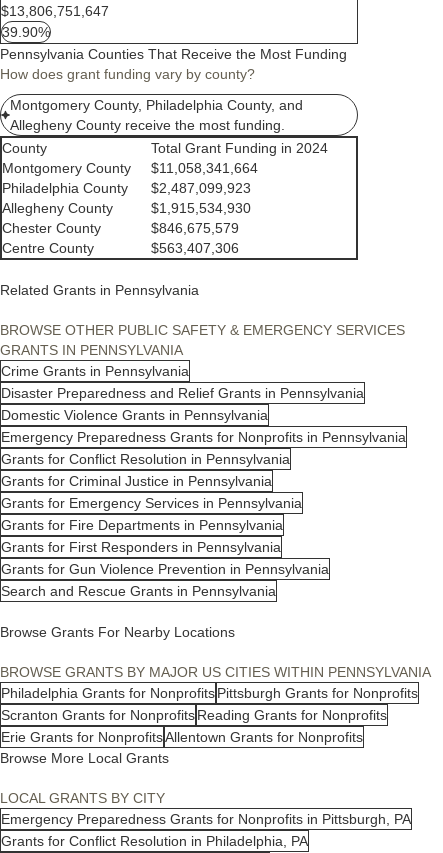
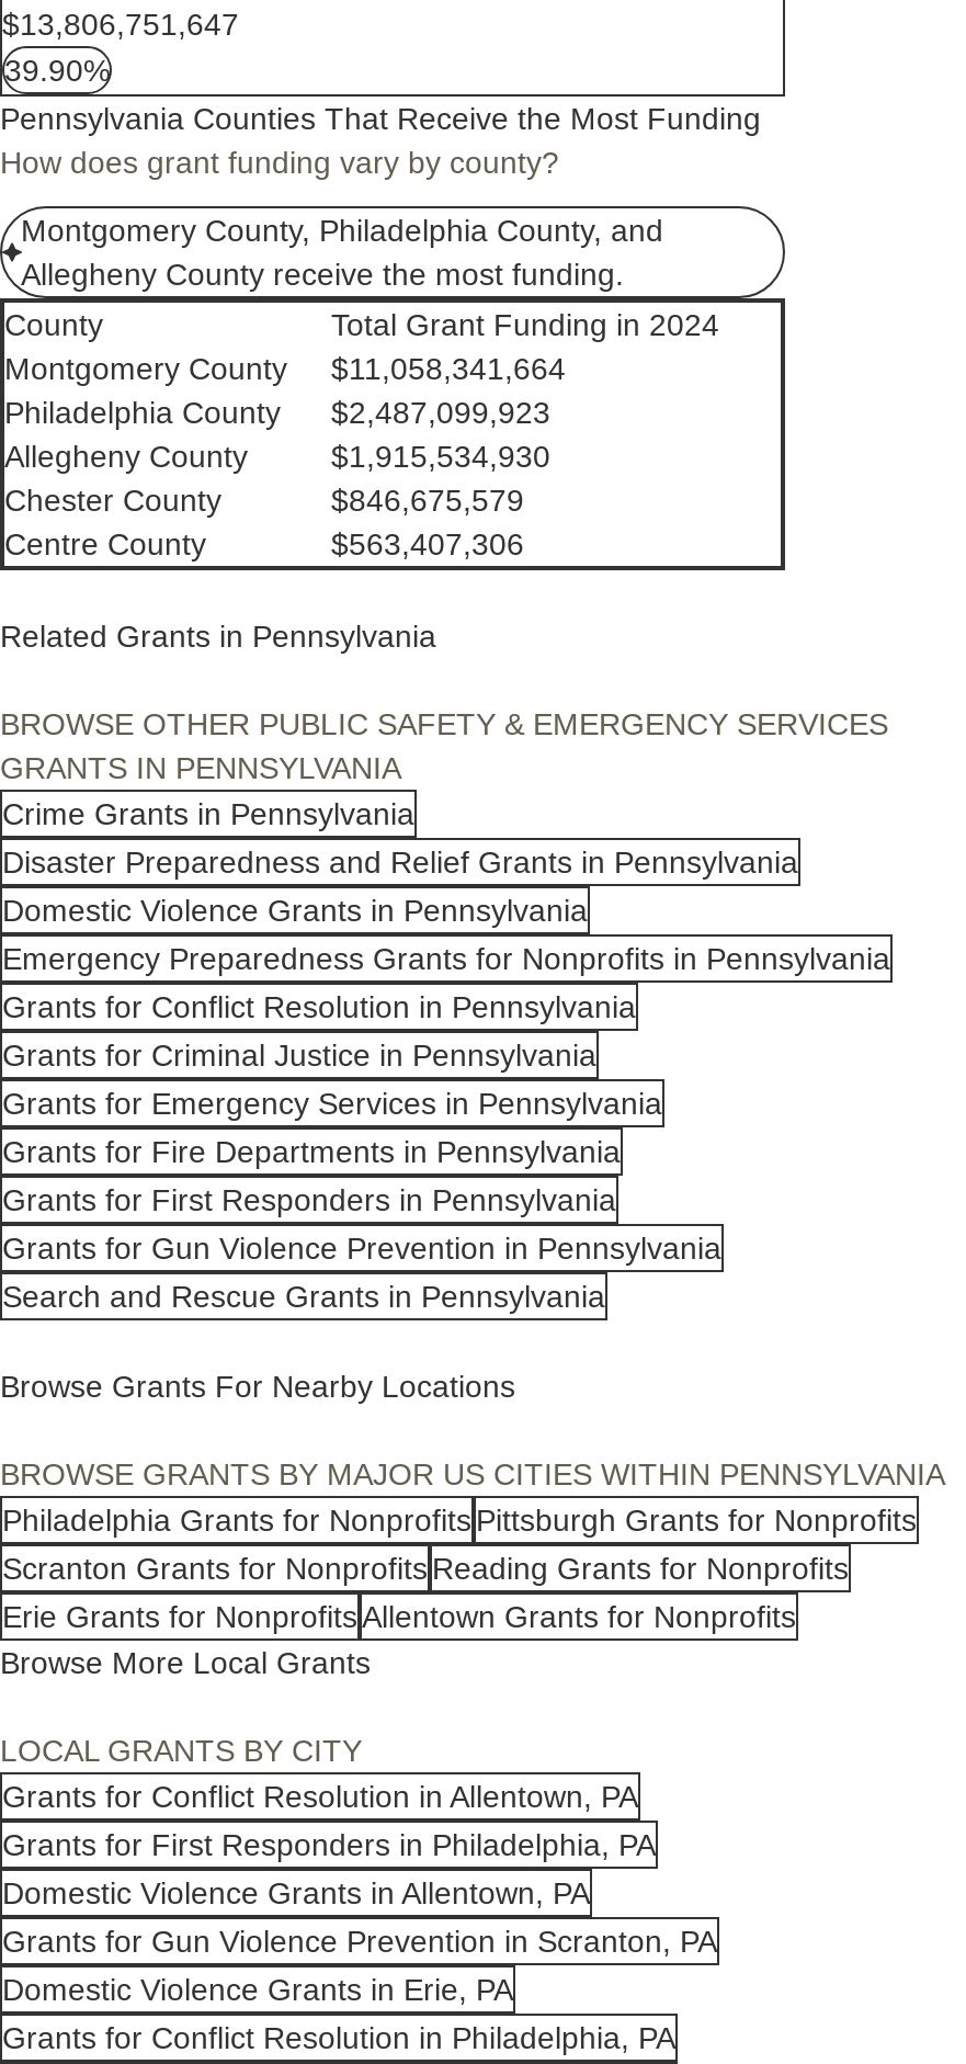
- Emergency Preparedness Grants for Nonprofits in Pittsburgh, PA
+ Grants for Conflict Resolution in Allentown, PA
+ Grants for First Responders in Philadelphia, PA
+ Domestic Violence Grants in Allentown, PA
+ Grants for Gun Violence Prevention in Scranton, PA
+ Domestic Violence Grants in Erie, PA
